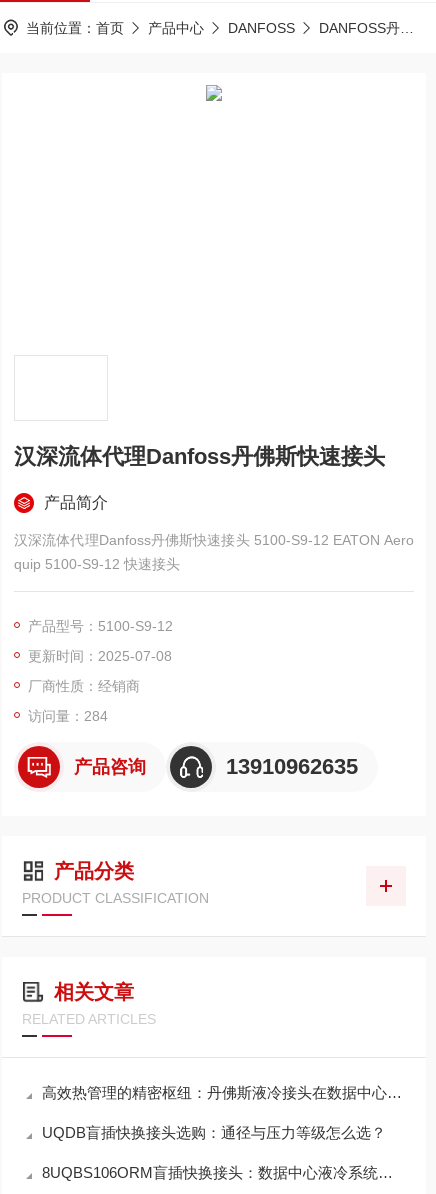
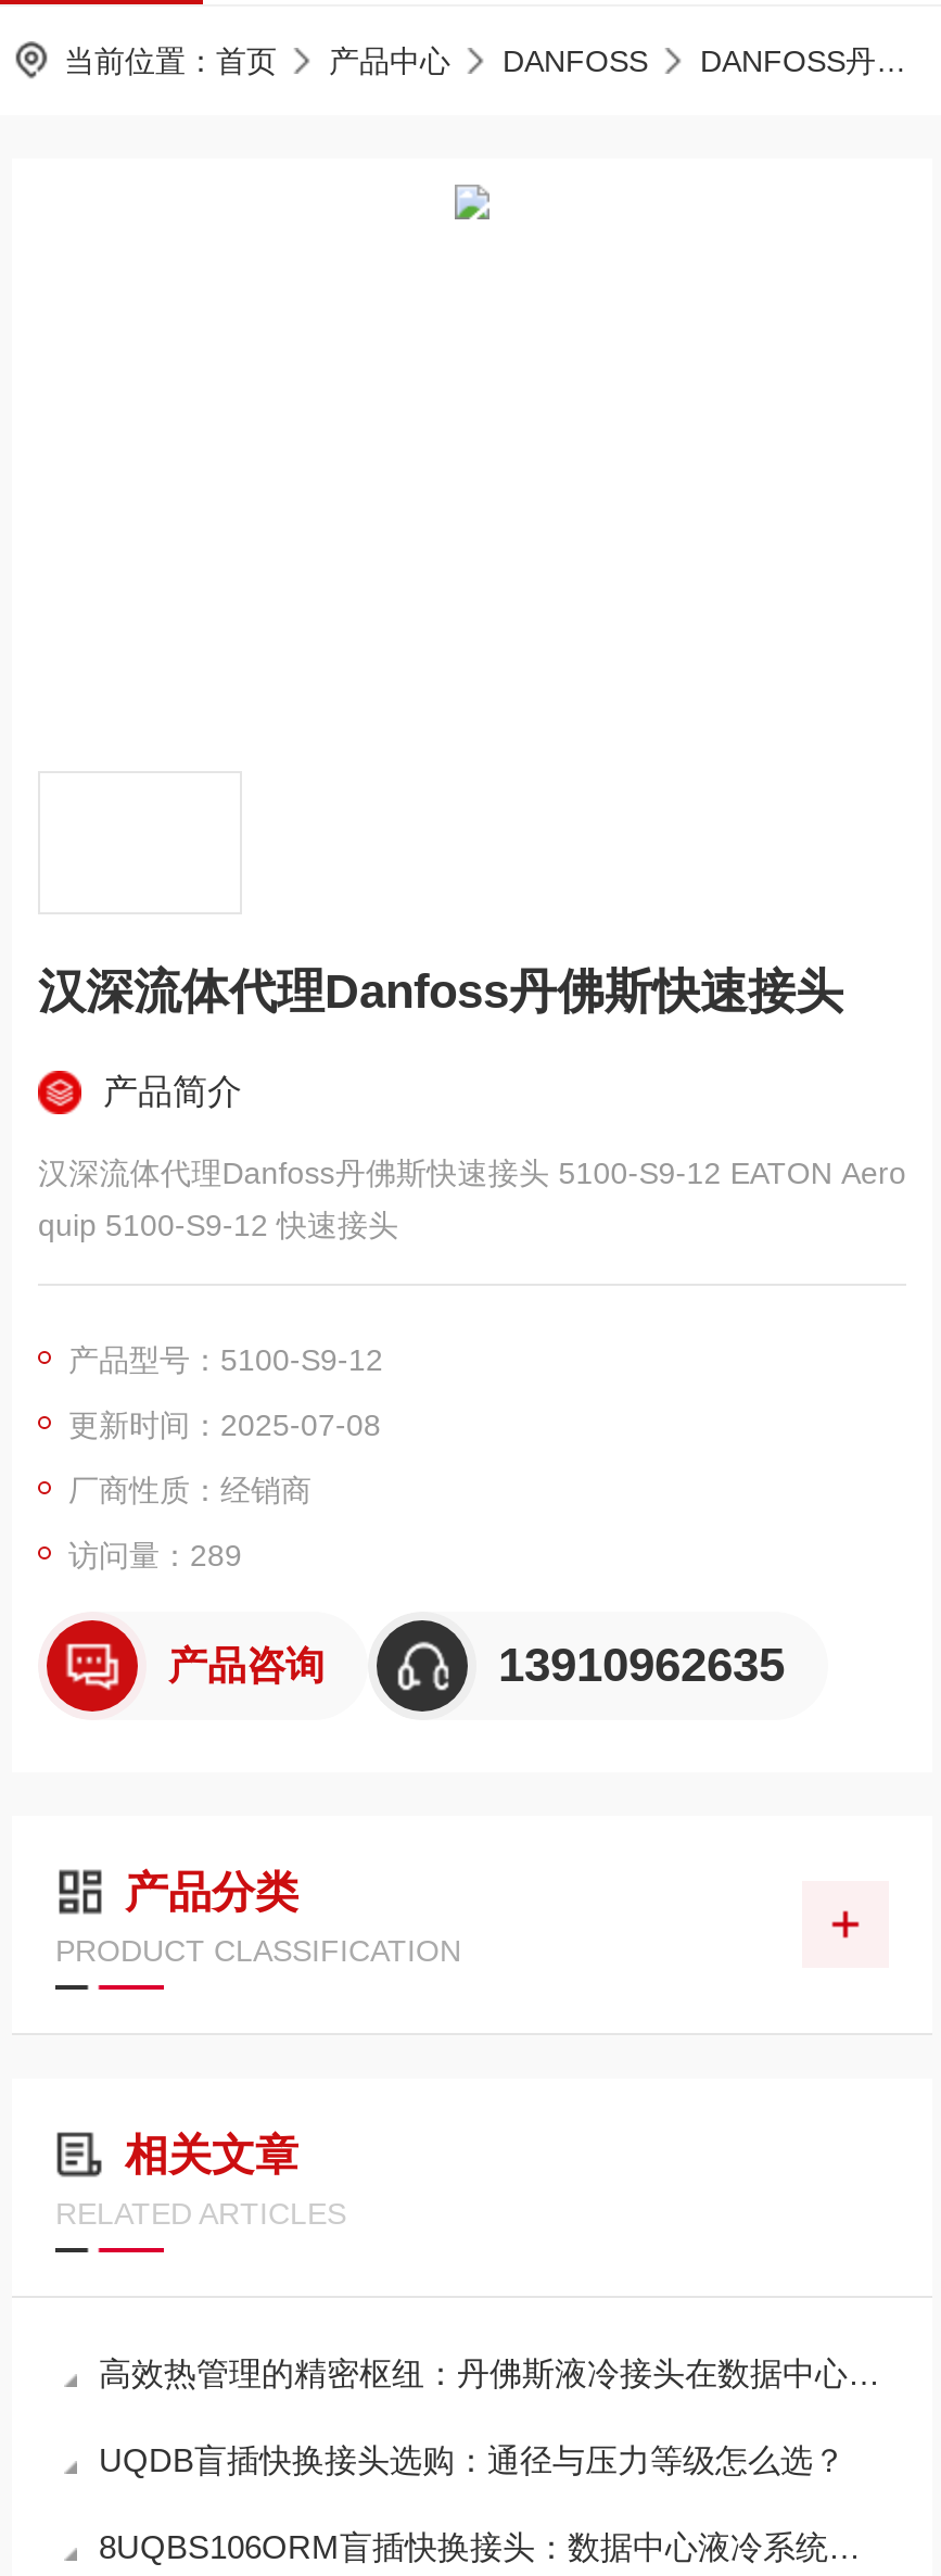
- 访问量：284
+ 访问量：289
